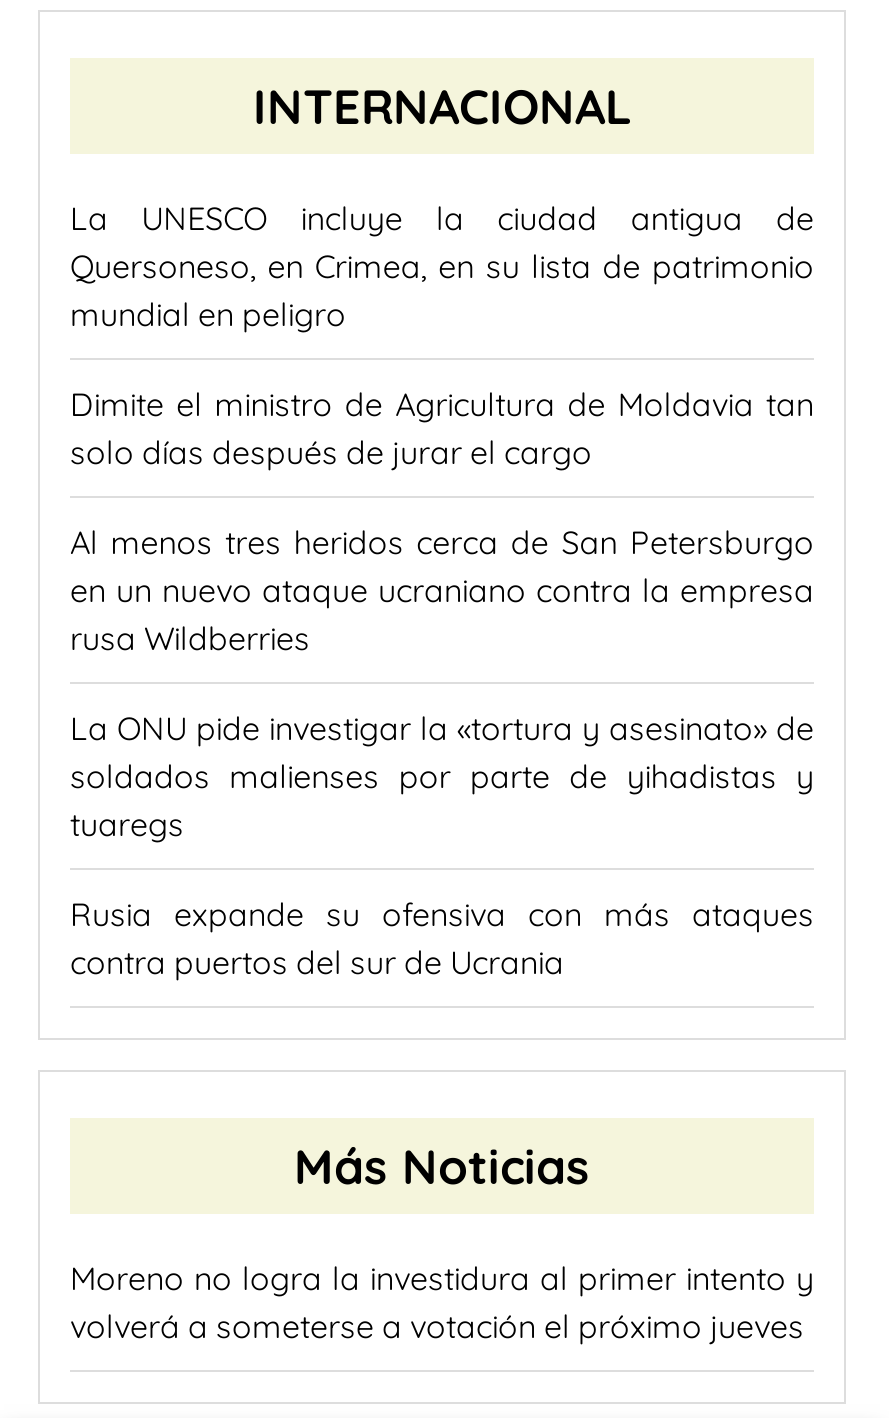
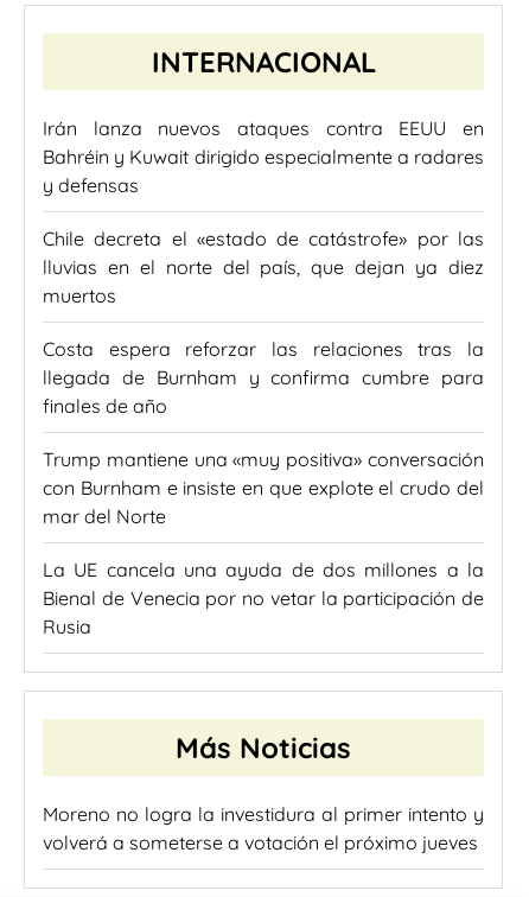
- La UNESCO incluye la ciudad antigua de
- Quersoneso, en Crimea, en su lista de patrimonio
- mundial en peligro
+ Irán lanza nuevos ataques contra EEUU en
+ Bahréin y Kuwait dirigido especialmente a radares
+ y defensas

- Dimite el ministro de Agricultura de Moldavia tan
- solo días después de jurar el cargo
+ Chile decreta el «estado de catástrofe» por las
+ lluvias en el norte del país, que dejan ya diez
+ muertos

- Al menos tres heridos cerca de San Petersburgo
- en un nuevo ataque ucraniano contra la empresa
- rusa Wildberries
+ Costa espera reforzar las relaciones tras la
+ llegada de Burnham y confirma cumbre para
+ finales de año

- La ONU pide investigar la «tortura y asesinato» de
- soldados malienses por parte de yihadistas y
- tuaregs
+ Trump mantiene una «muy positiva» conversación
+ con Burnham e insiste en que explote el crudo del
+ mar del Norte

- Rusia expande su ofensiva con más ataques
- contra puertos del sur de Ucrania
+ La UE cancela una ayuda de dos millones a la
+ Bienal de Venecia por no vetar la participación de
+ Rusia
